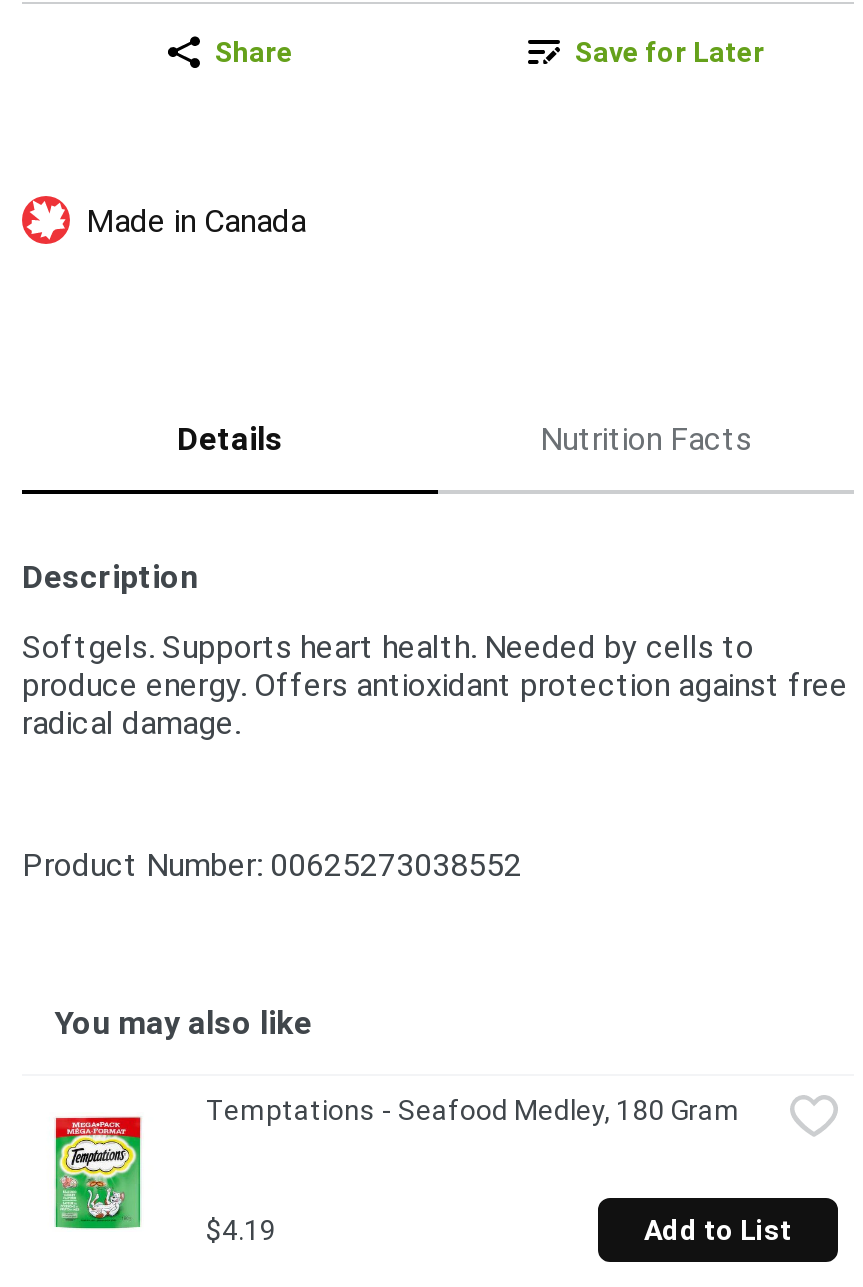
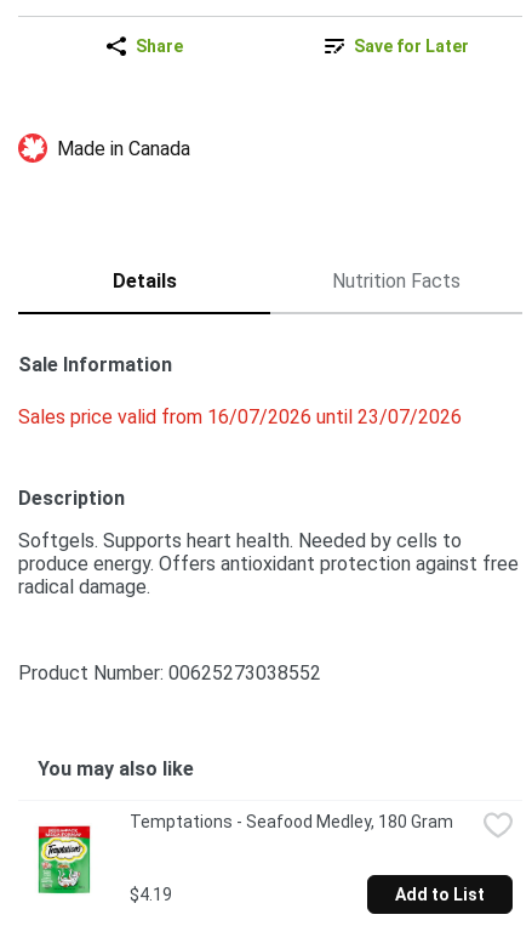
+ Sale Information
+ Sales price valid from 16/07/2026 until 23/07/2026
